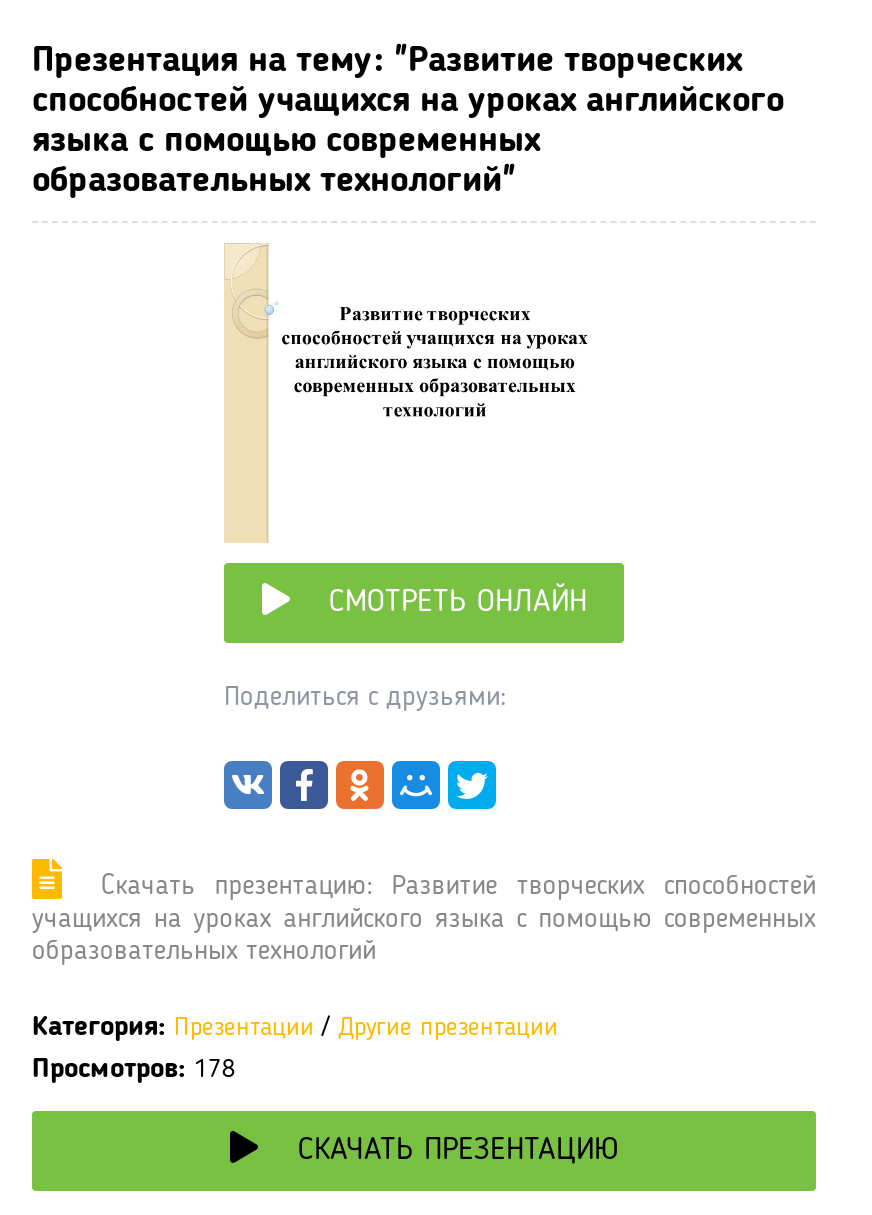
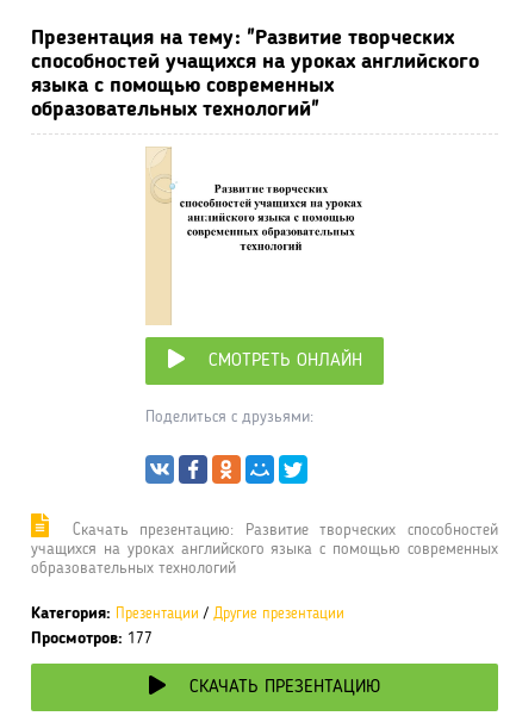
- Просмотров: 178
+ Просмотров: 177
